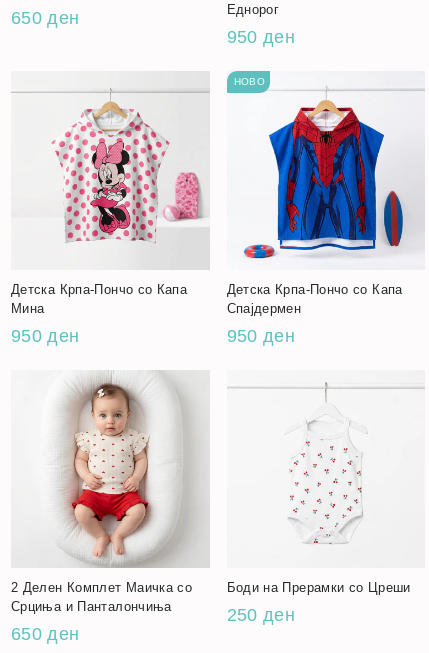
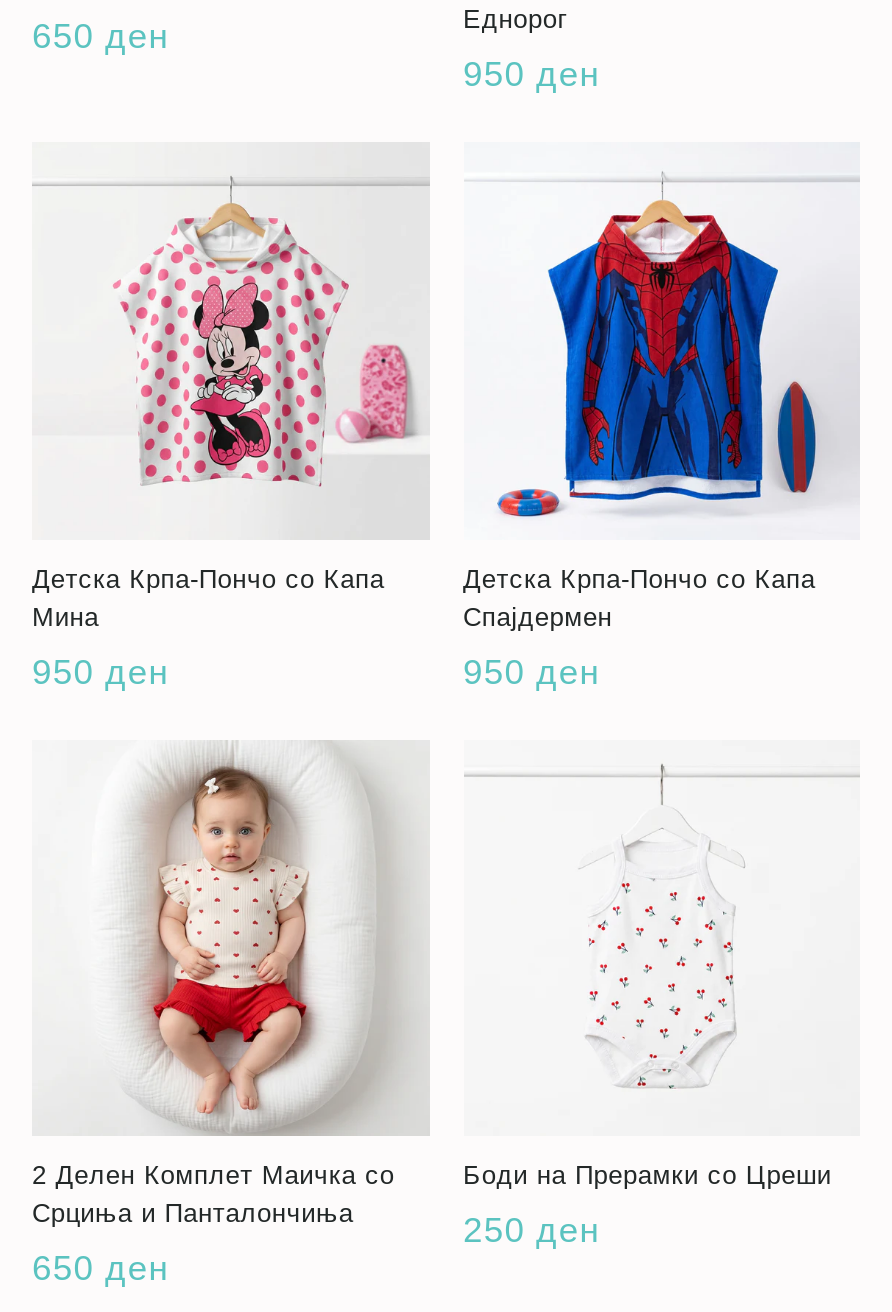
- НОВО
